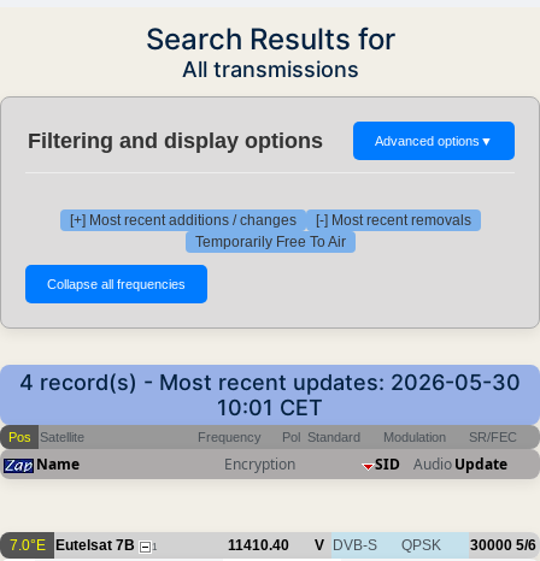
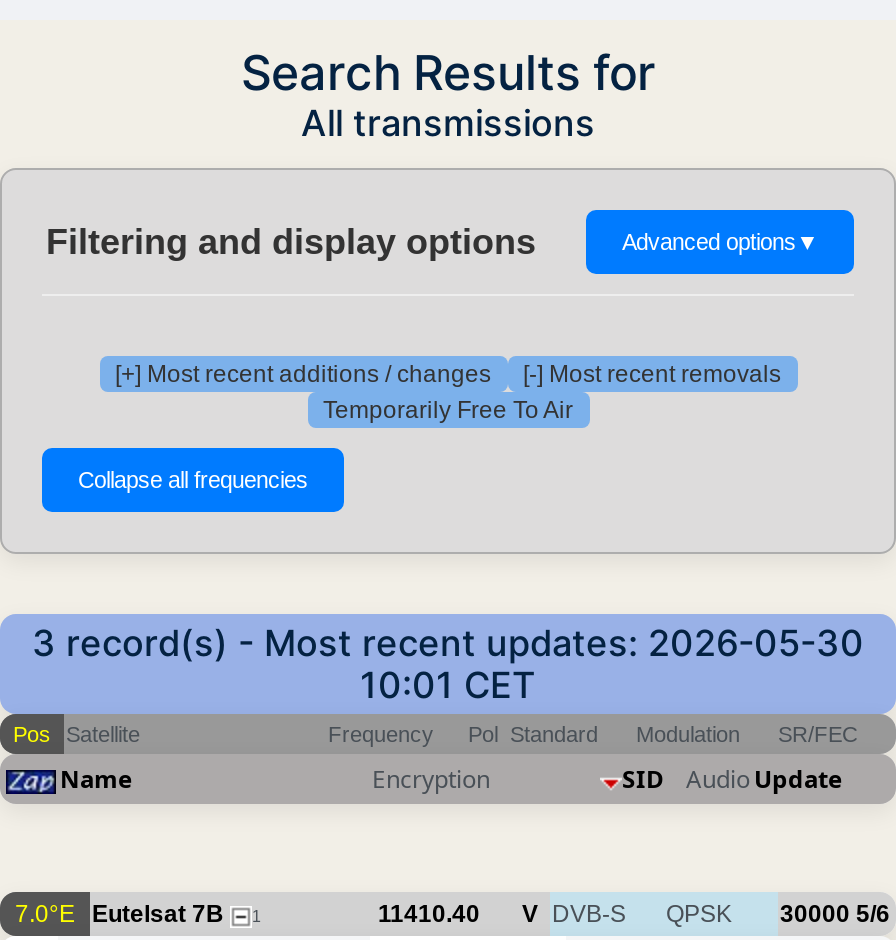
- 4 record(s) - Most recent updates: 2026-05-30
+ 3 record(s) - Most recent updates: 2026-05-30
